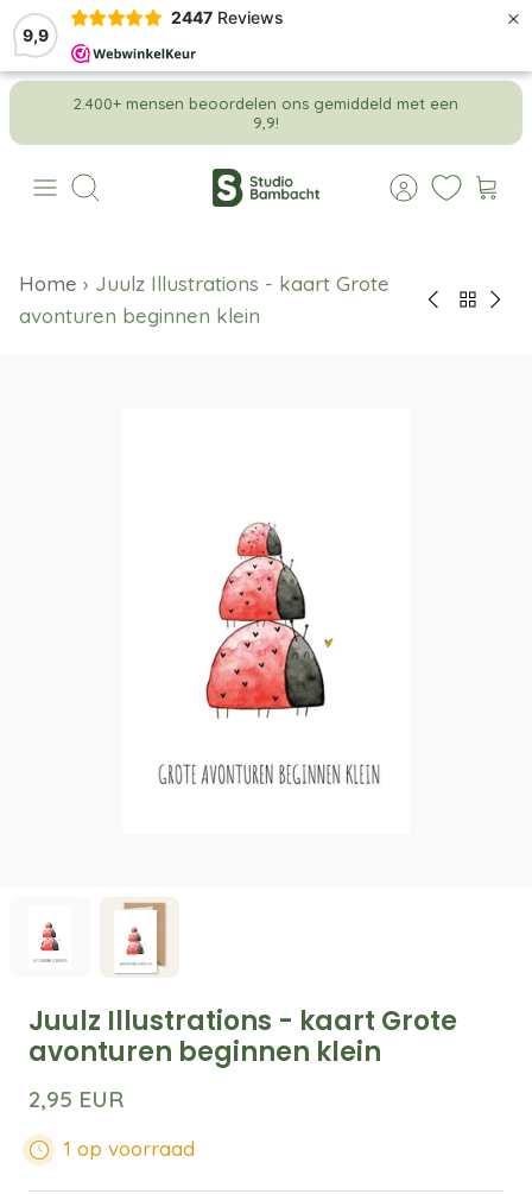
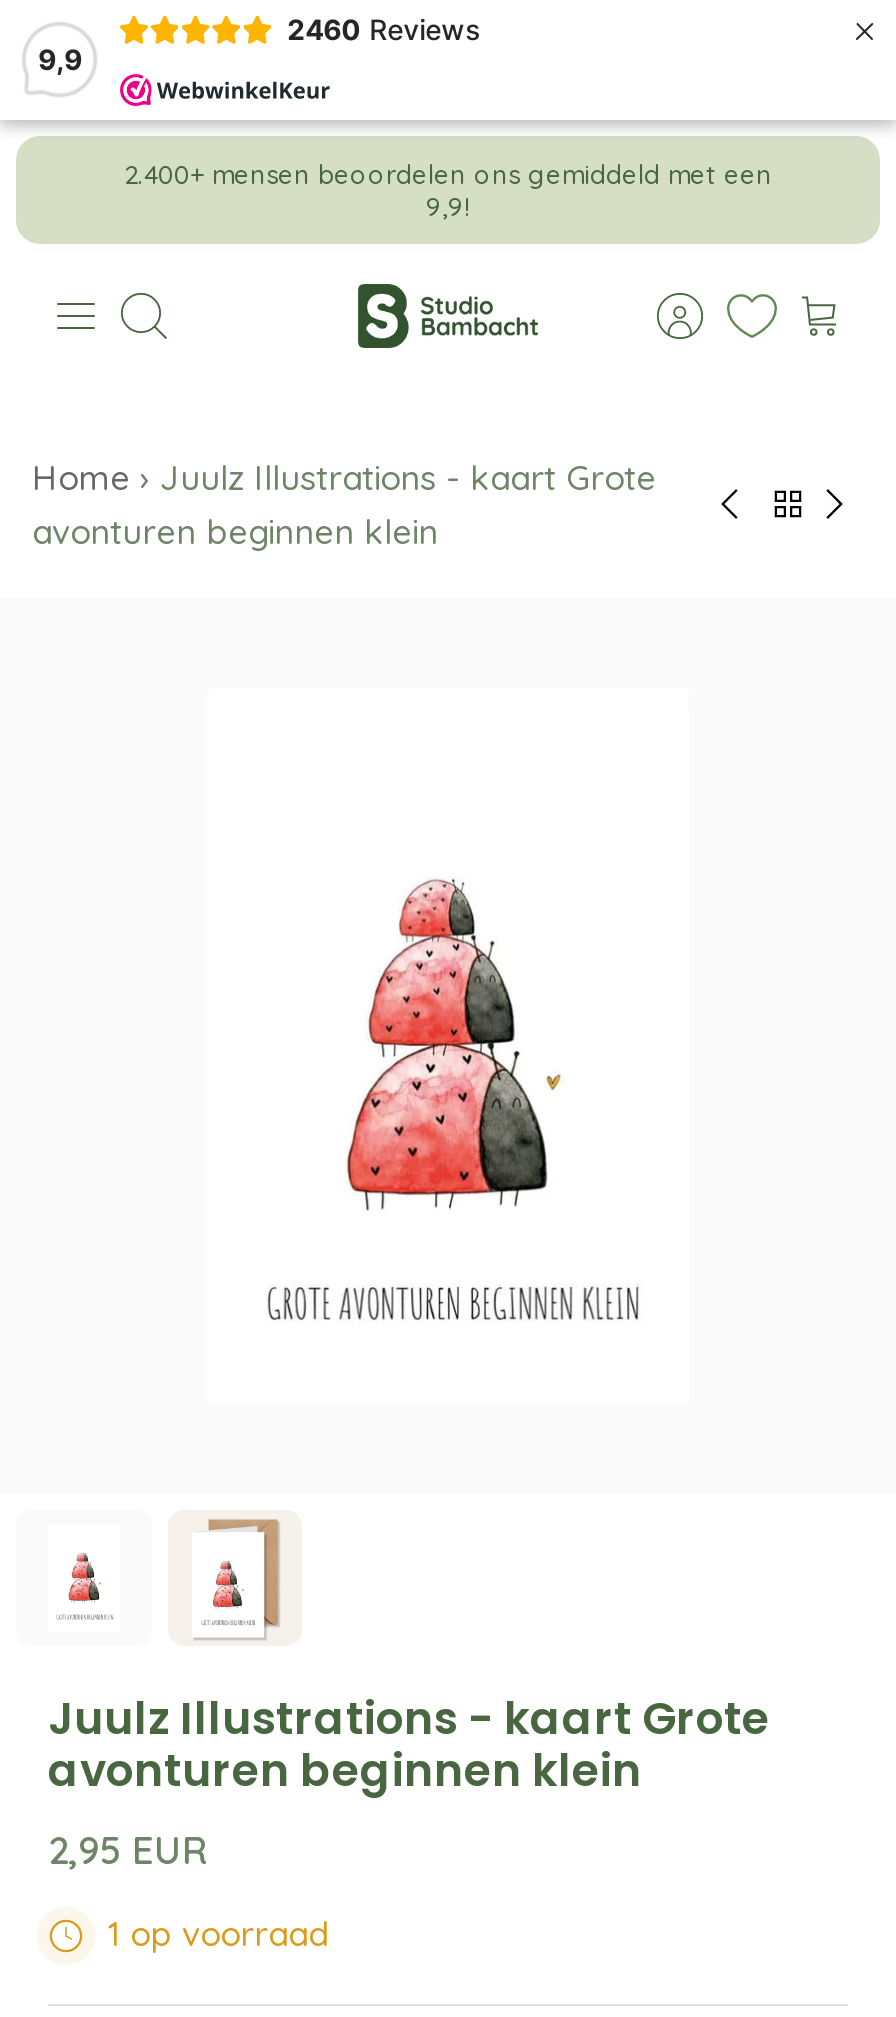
- 2447 Reviews
+ 2460 Reviews
